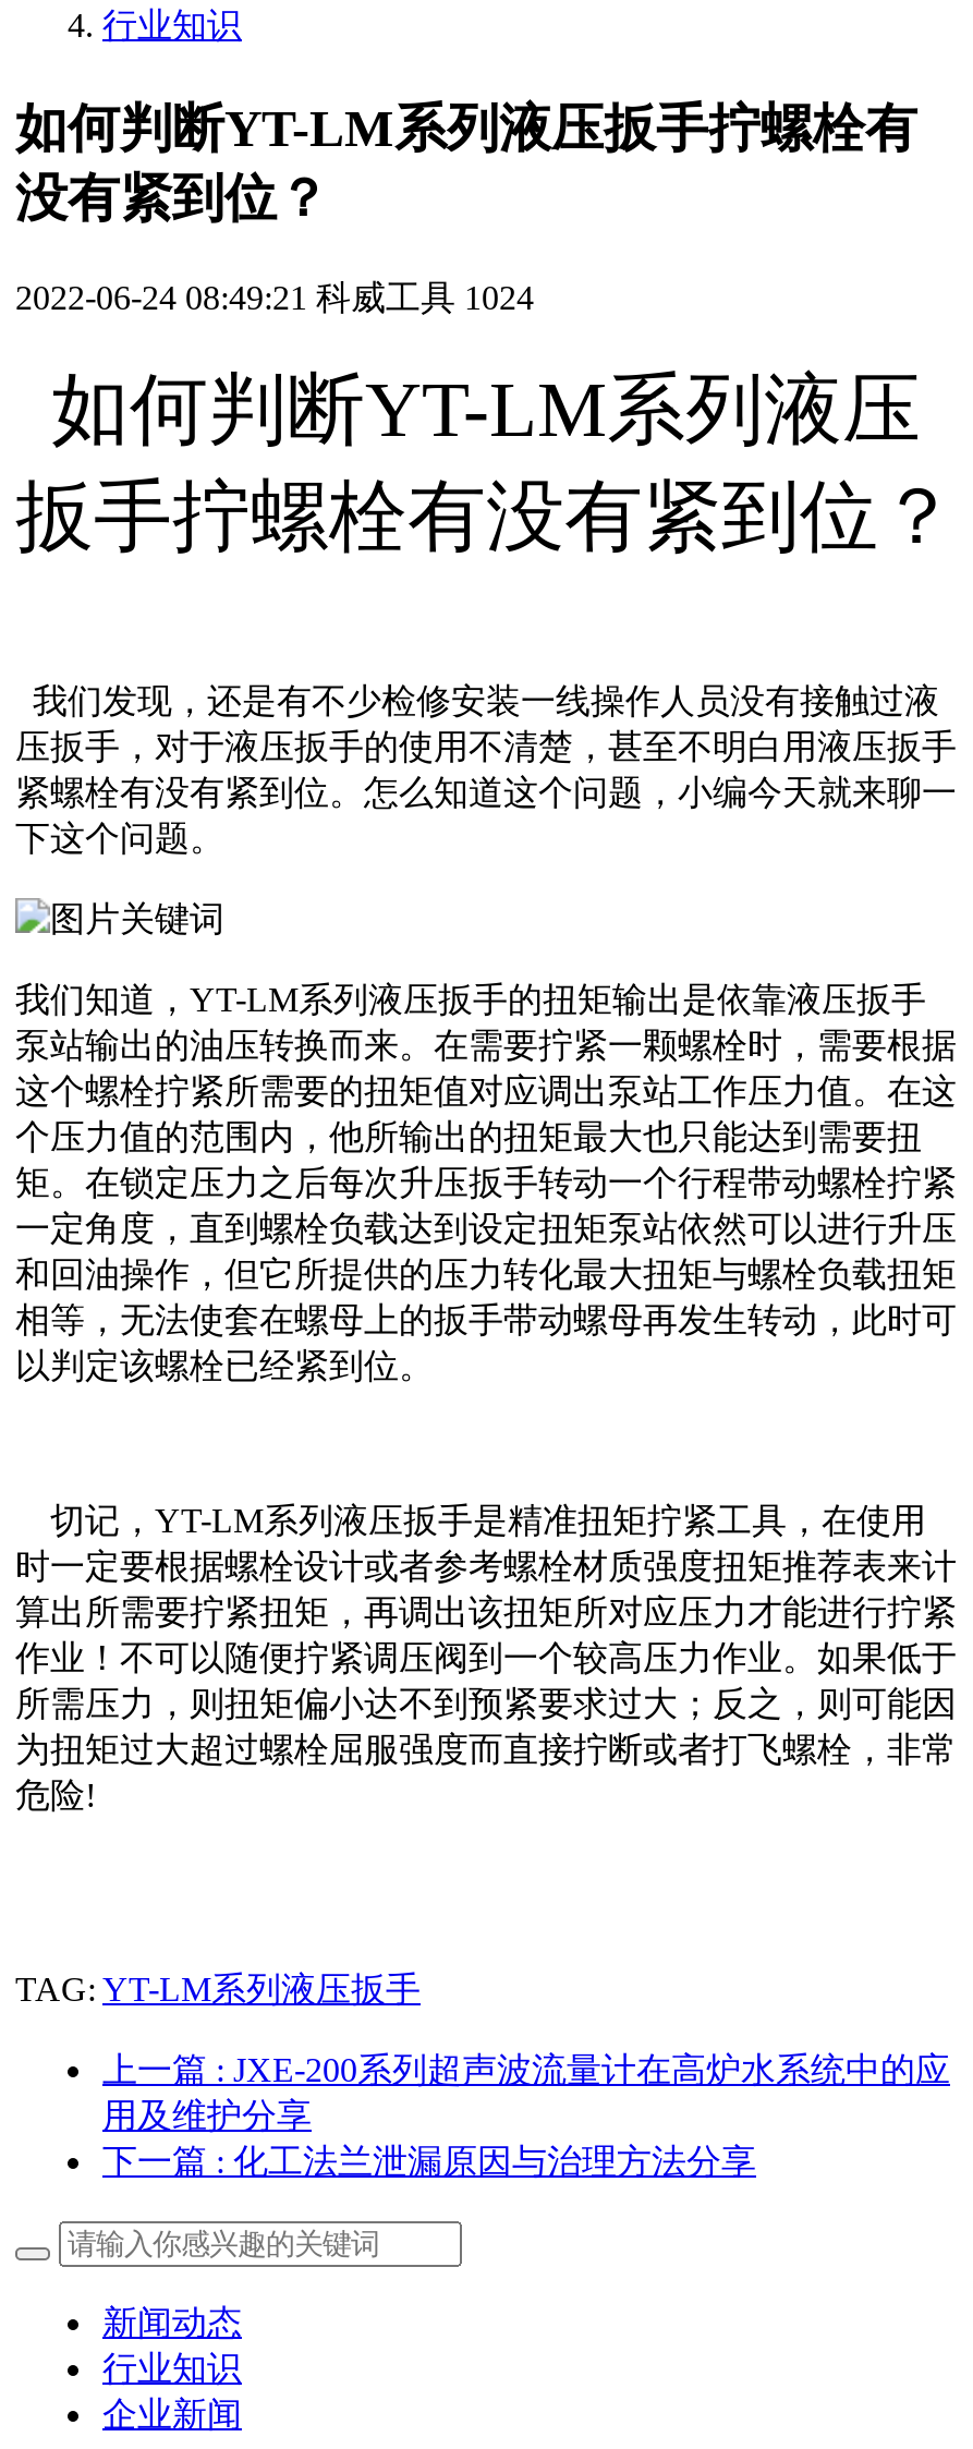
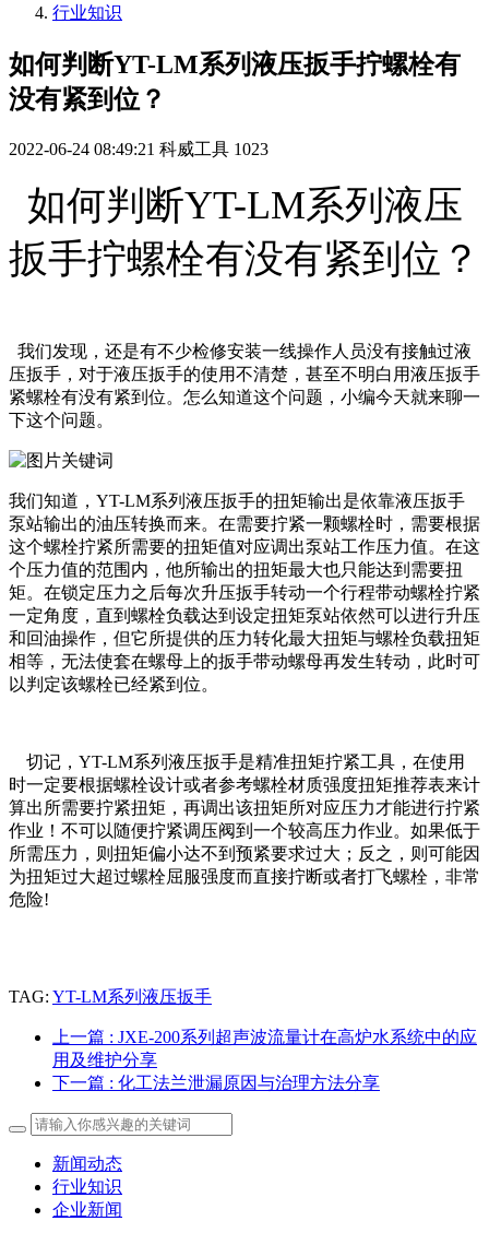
- 2022-06-24 08:49:21 科威工具 1024
+ 2022-06-24 08:49:21 科威工具 1023
